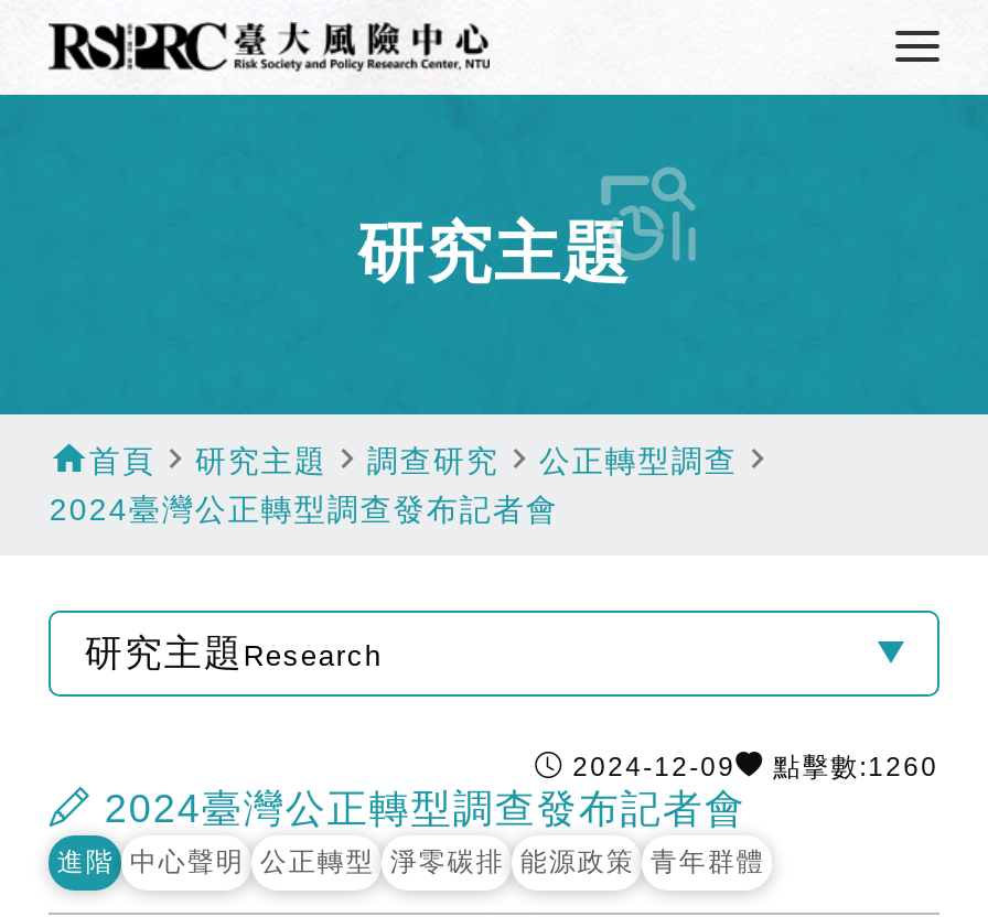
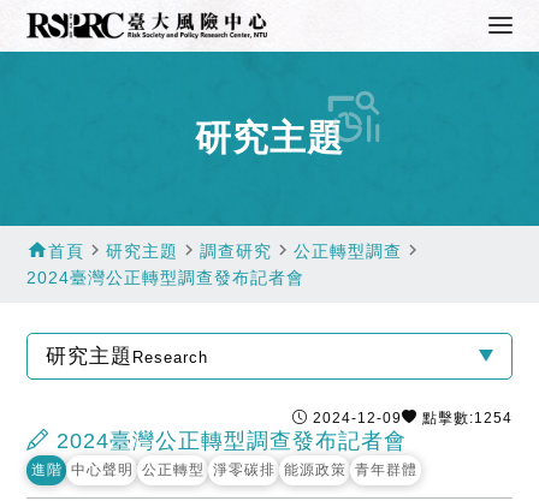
- 2024-12-09 點擊數:1260
+ 2024-12-09 點擊數:1254
